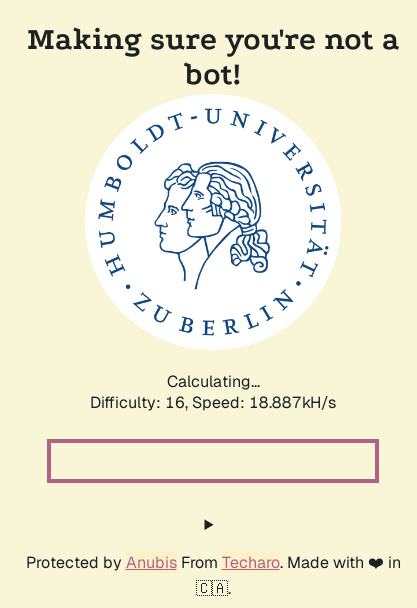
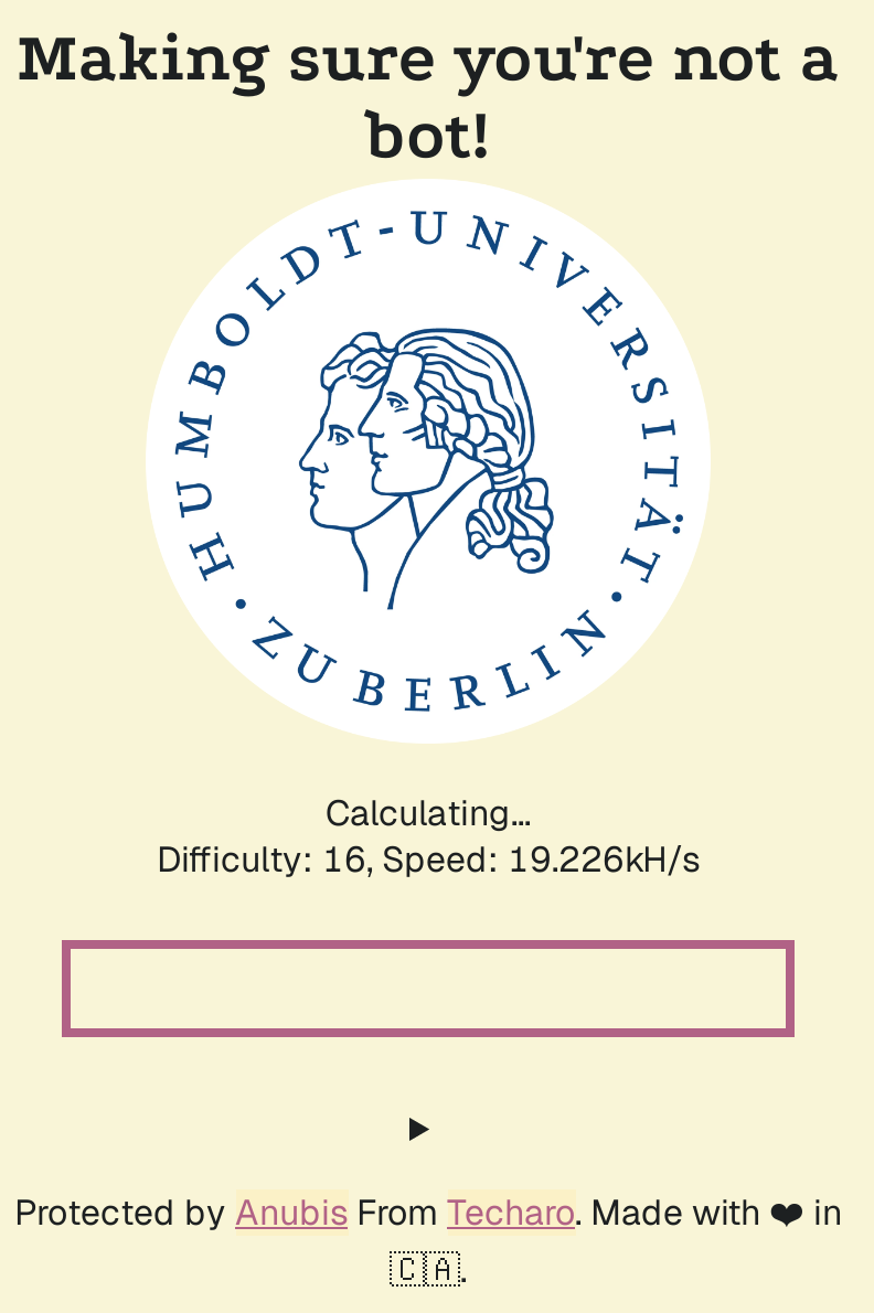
- Difficulty: 16, Speed: 18.887kH/s
+ Difficulty: 16, Speed: 19.226kH/s
